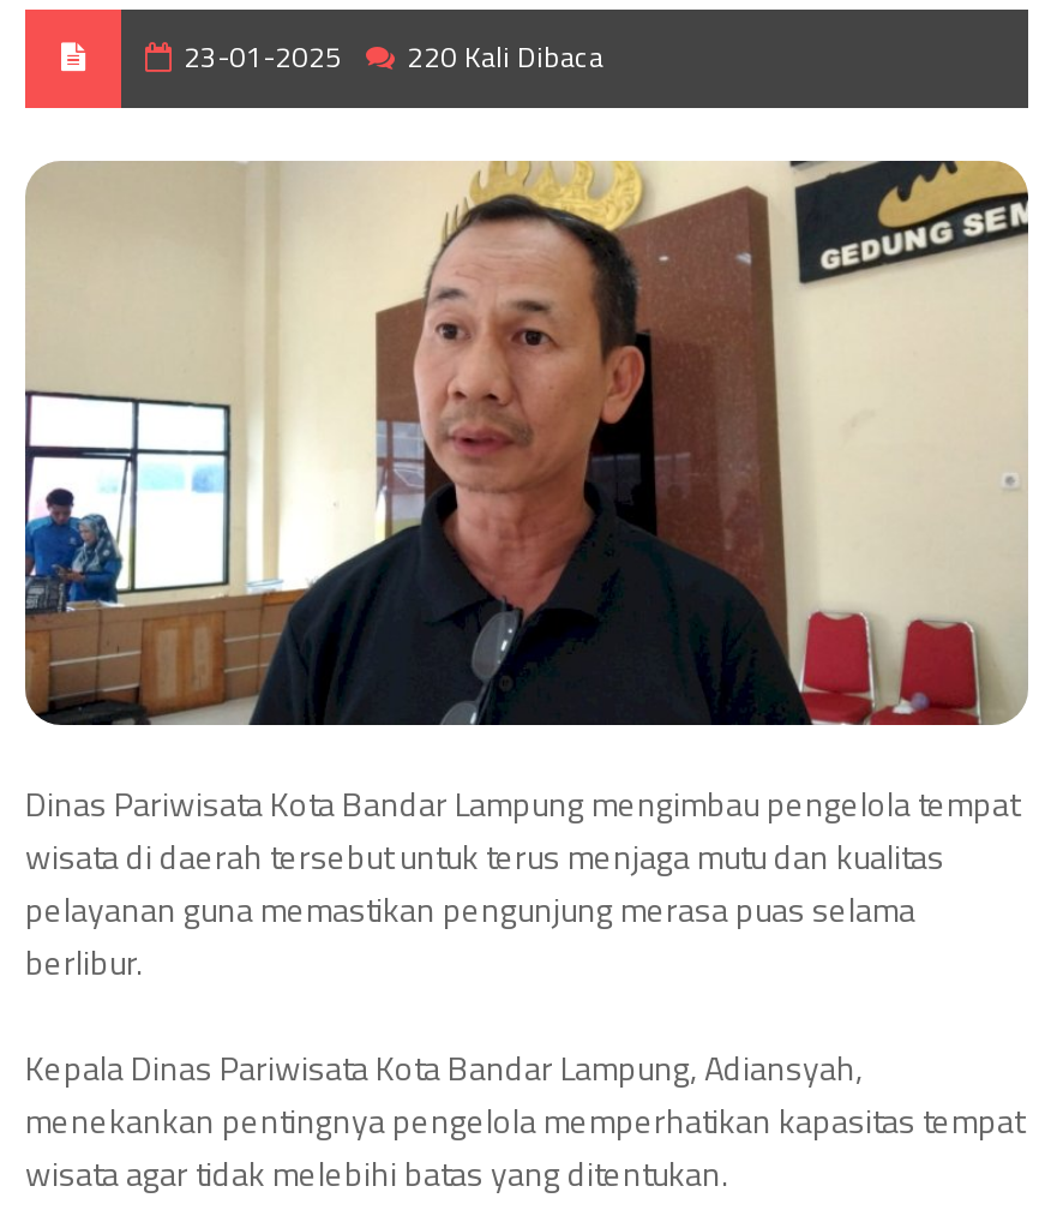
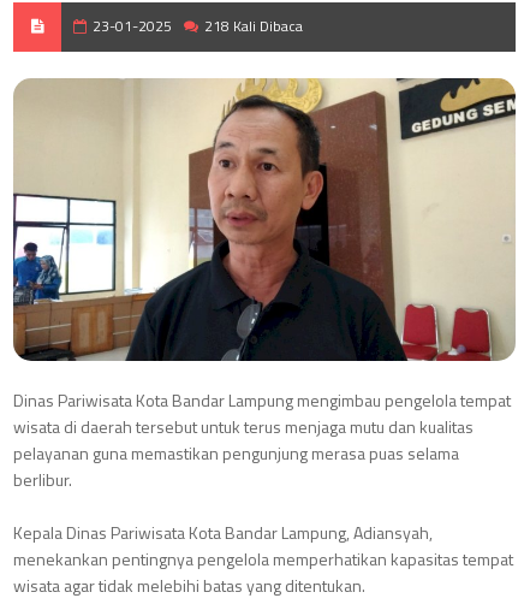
- 23-01-2025 220 Kali Dibaca
+ 23-01-2025 218 Kali Dibaca
